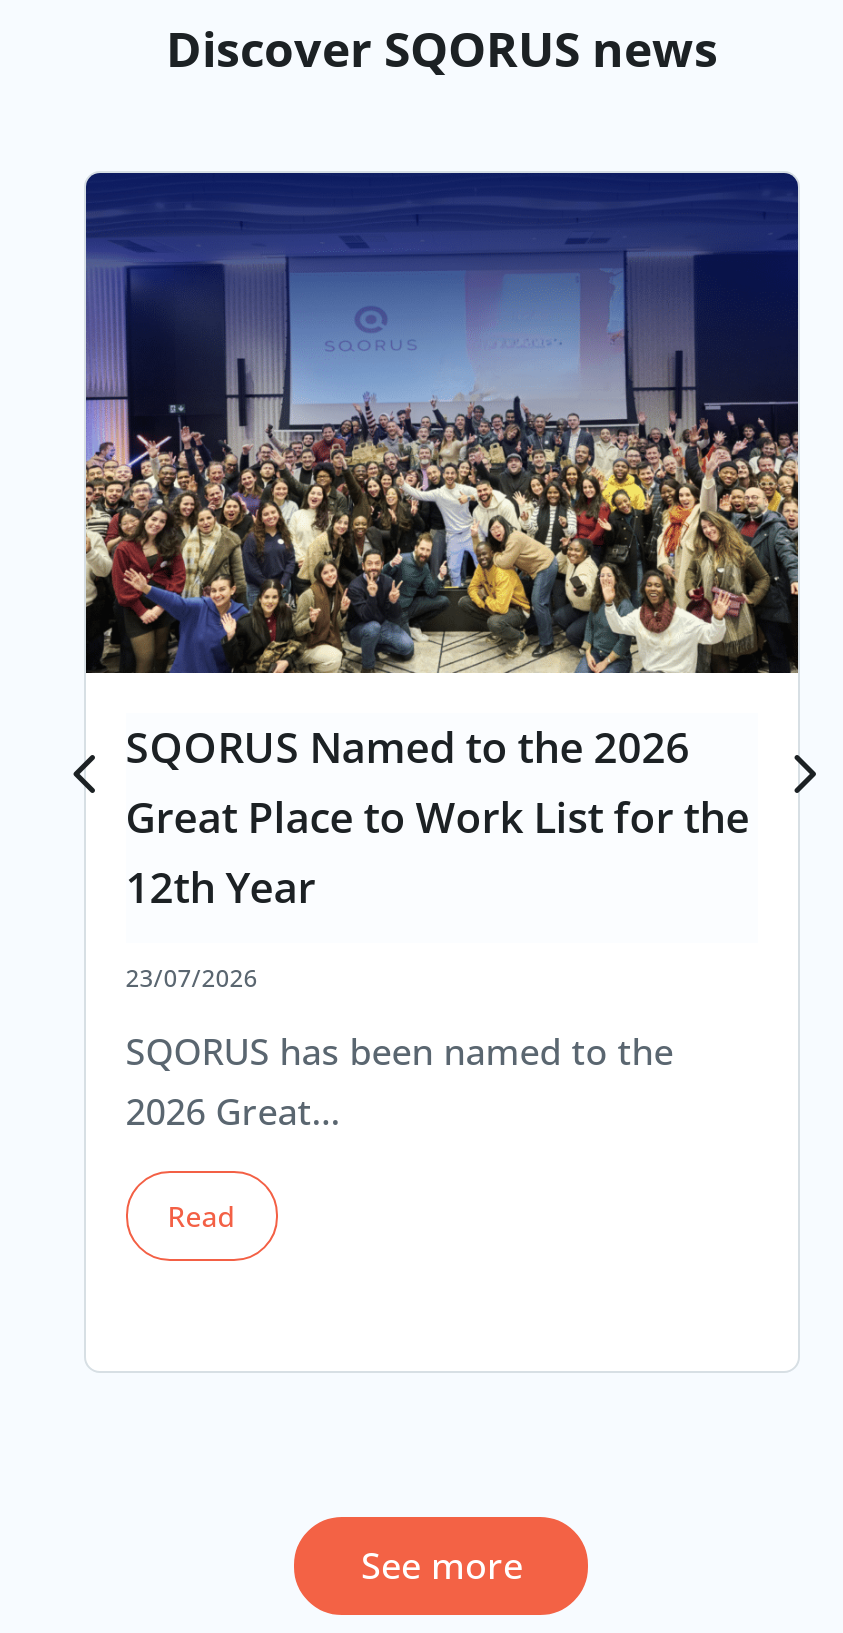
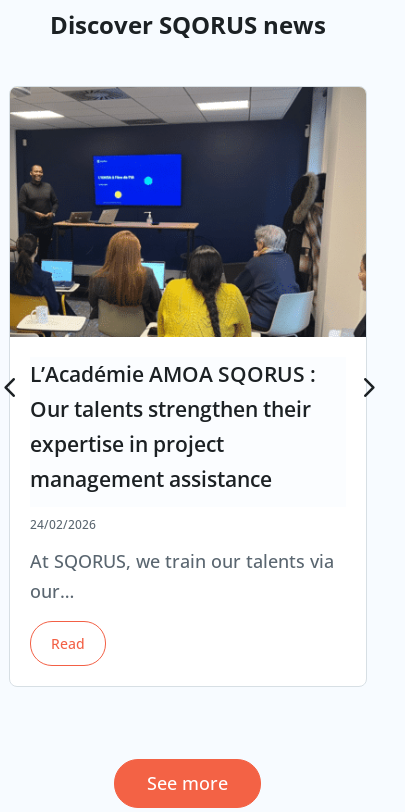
- [image]
- SQORUS Named to the 2026
- Great Place to Work List for the
- 12th Year
+ [image]
+ L’Académie AMOA SQORUS :
+ Our talents strengthen their
+ expertise in project
+ management assistance

- 23/07/2026
+ 24/02/2026

- SQORUS has been named to the
- 2026 Great…
+ At SQORUS, we train our talents via
+ our…

moved down: Read
